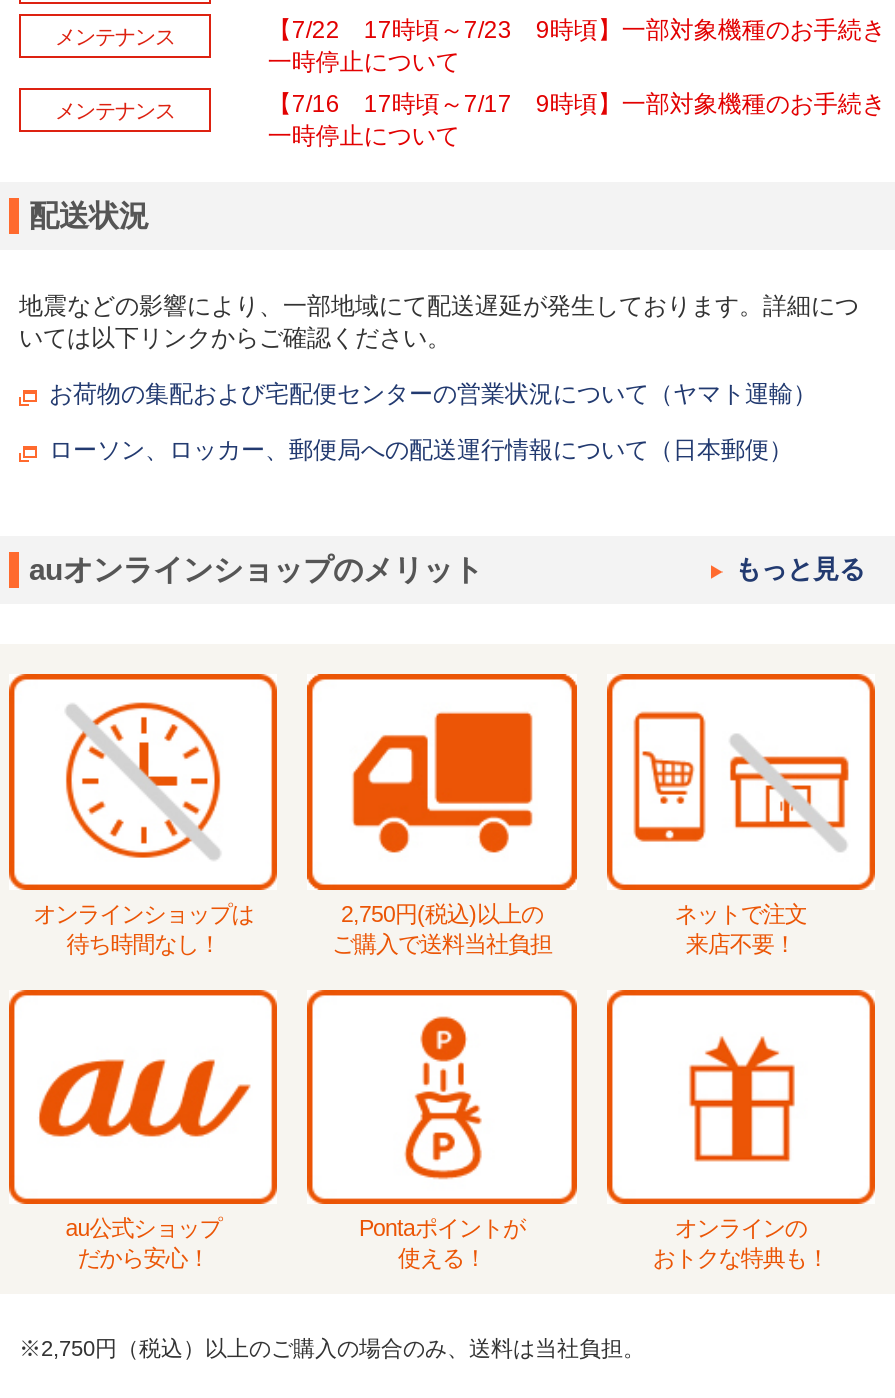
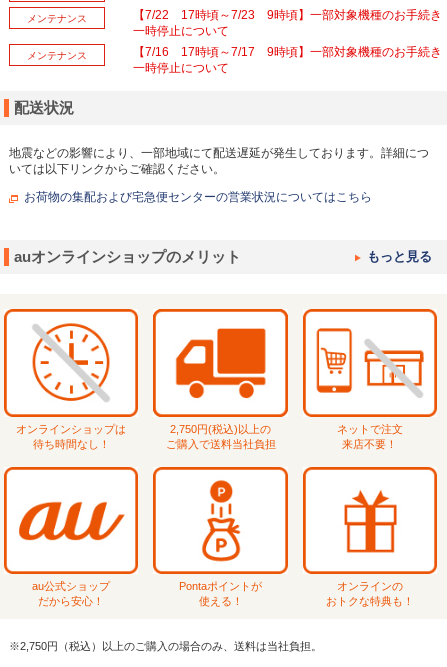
- お荷物の集配および宅配便センターの営業状況について（ヤマト運輸）
- ローソン、ロッカー、郵便局への配送運行情報について（日本郵便）
+ お荷物の集配および宅急便センターの営業状況についてはこちら
